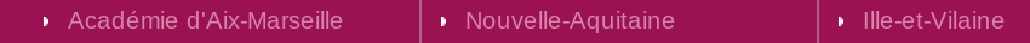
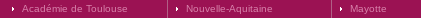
- Académie d'Aix-Marseille
+ Académie de Toulouse

- Ille-et-Vilaine
+ Mayotte
